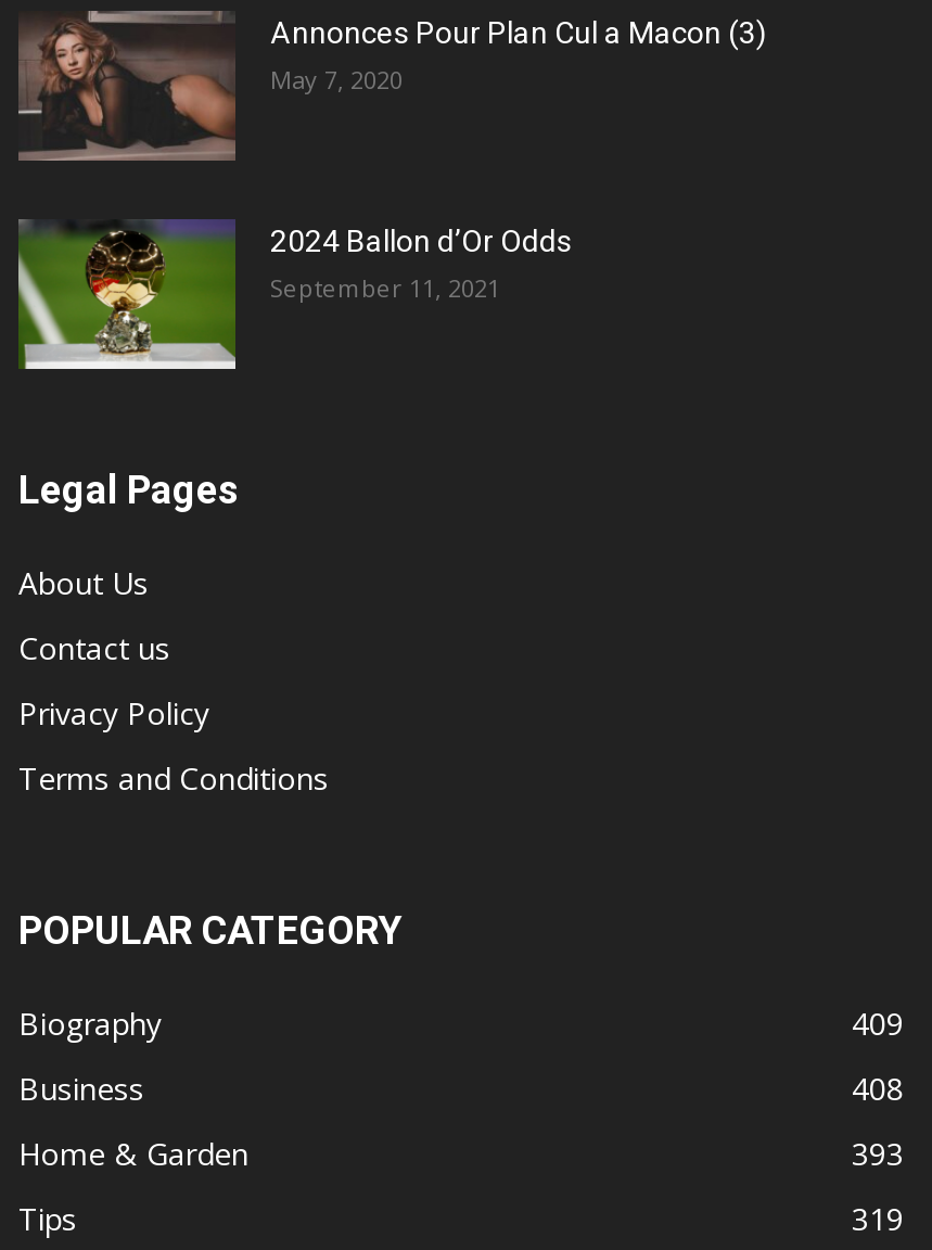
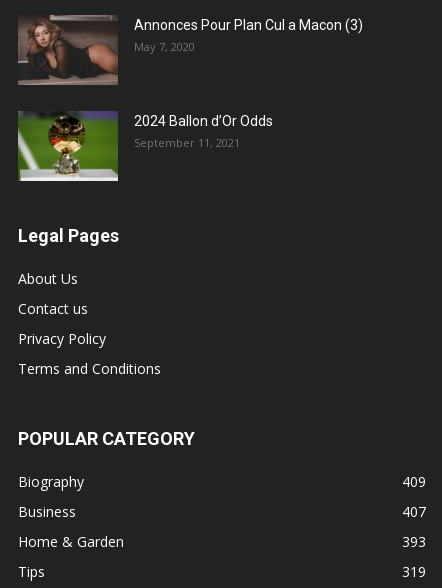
- 408
+ 407
